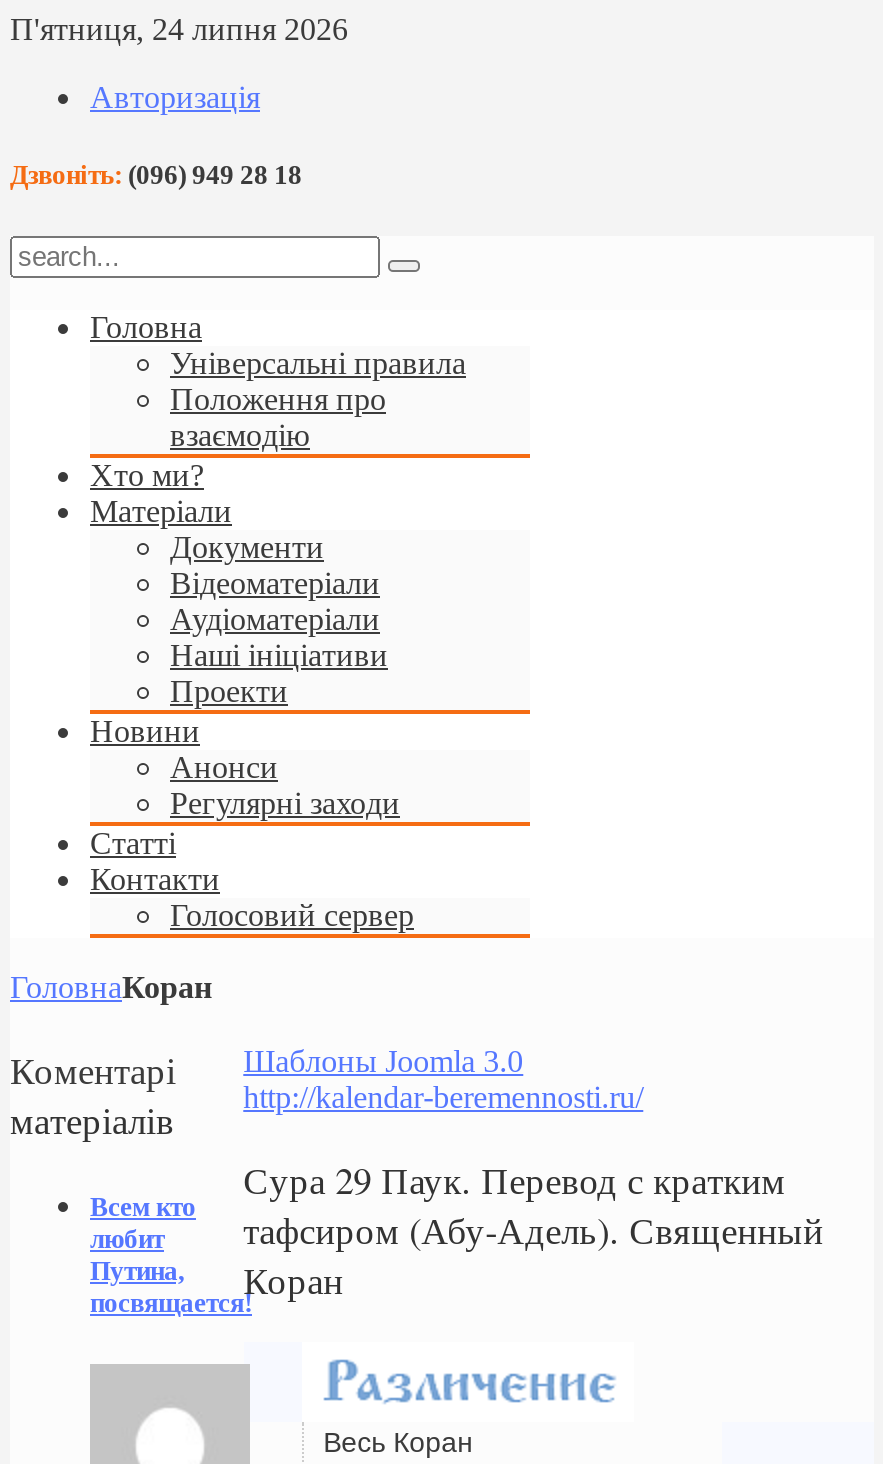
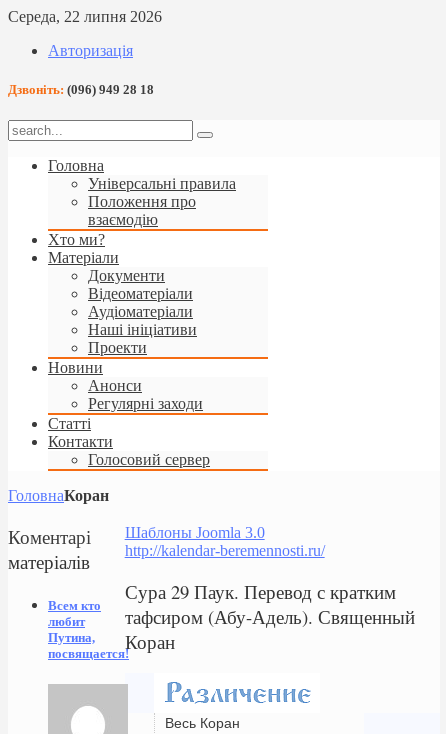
- П'ятниця, 24 липня 2026
+ Середа, 22 липня 2026
